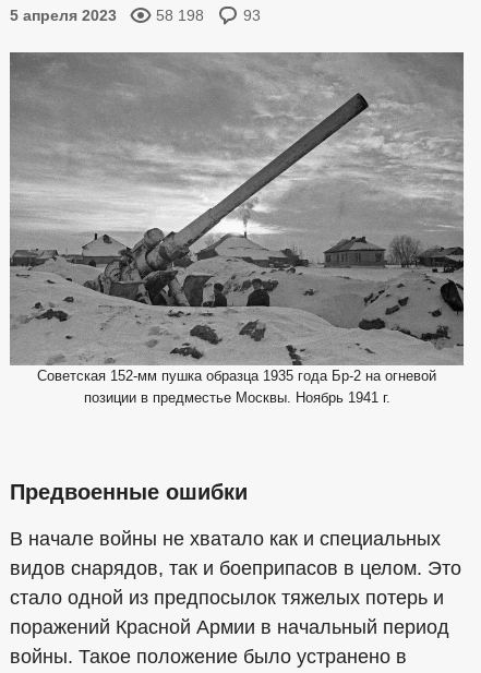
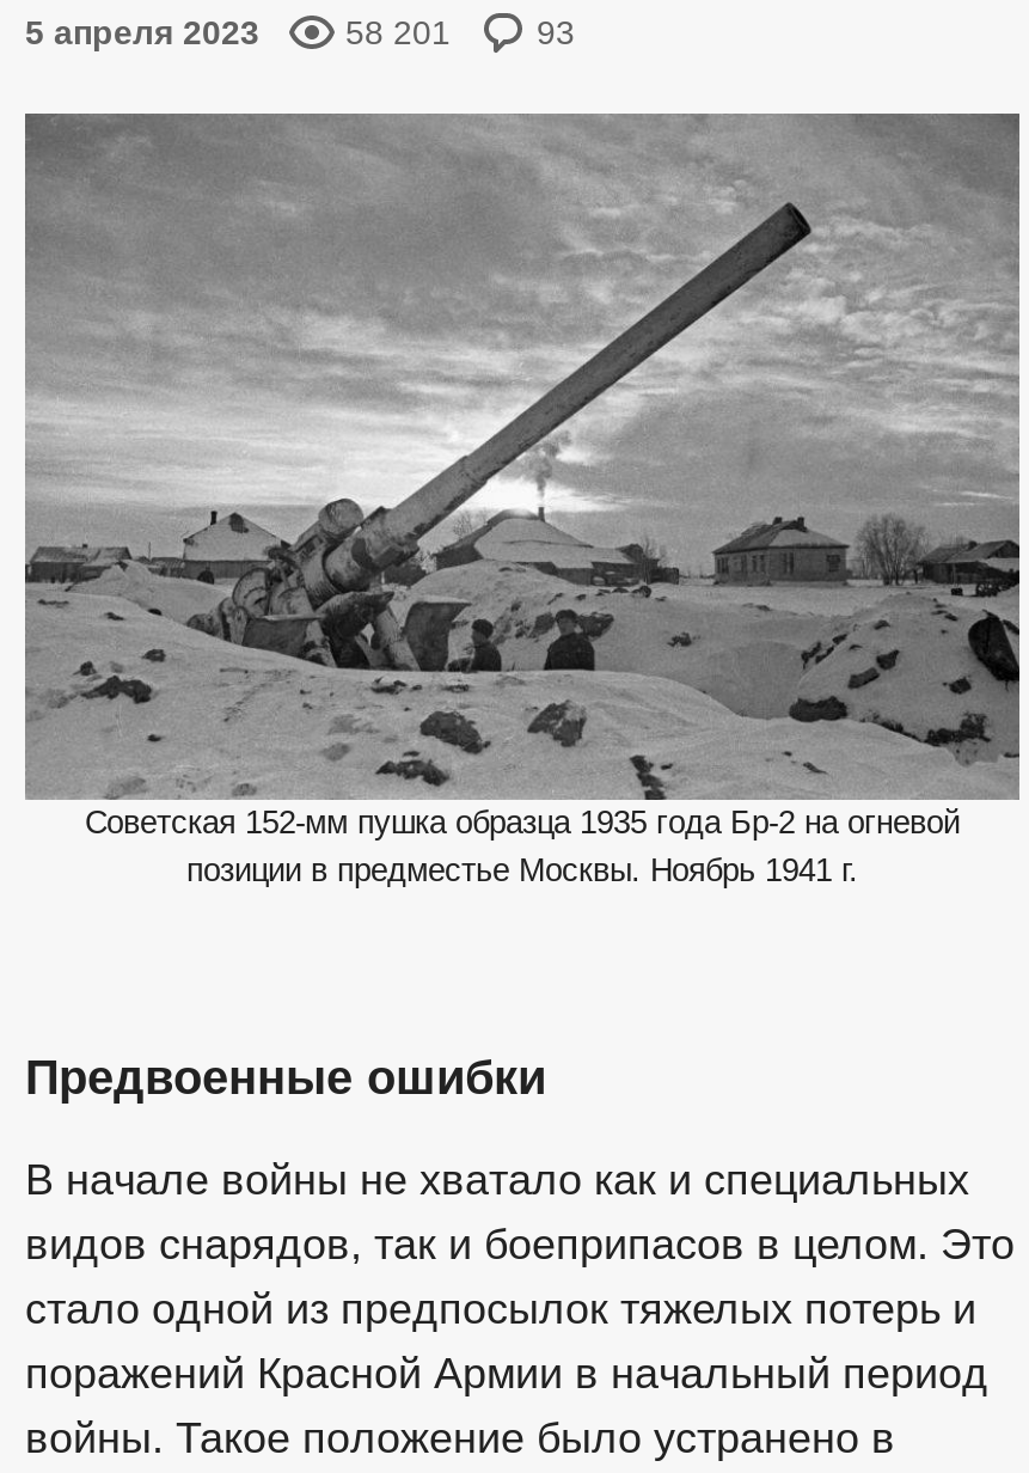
- 58 198
+ 58 201
